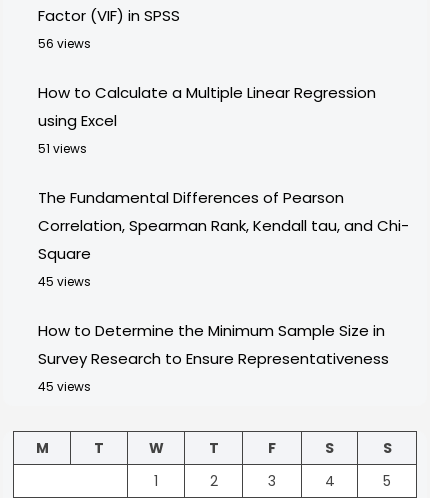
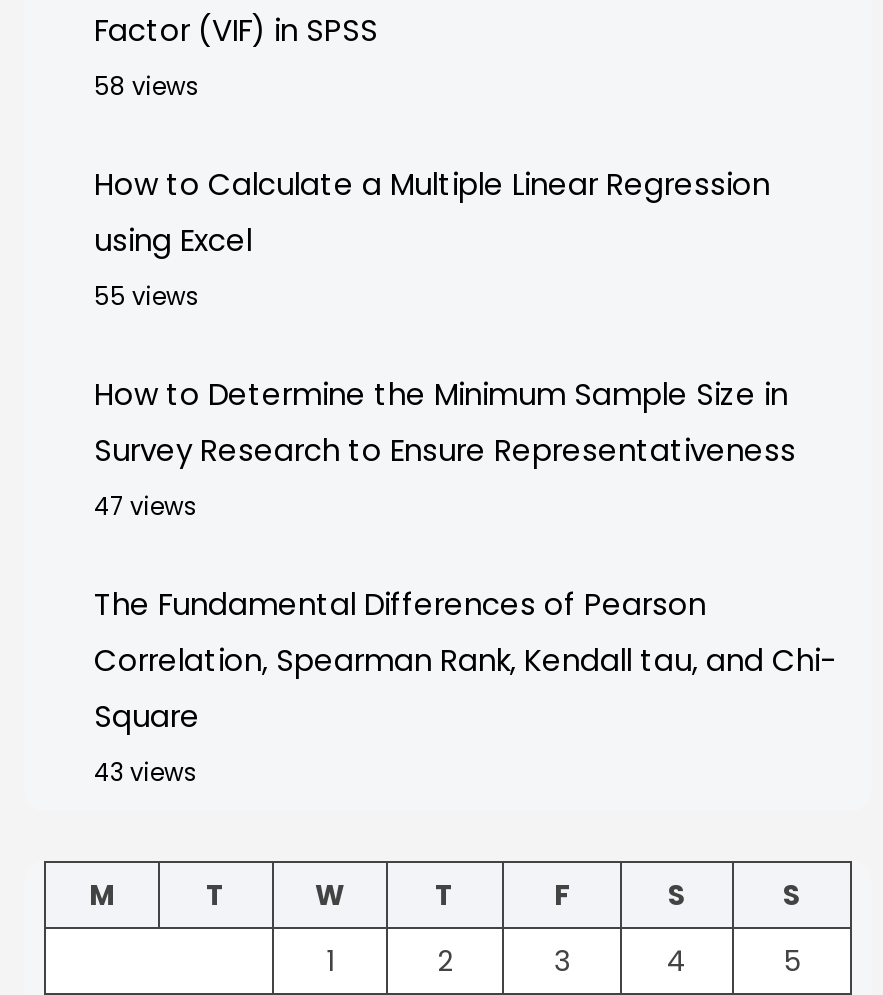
- 56 views
+ 58 views

- 51 views
+ 55 views
+ 47 views

moved down: The Fundamental Differences of Pearson | Correlation, Spearman Rank, Kendall tau, and Chi- | Square

- 45 views
- 45 views
+ 43 views

moved up: How to Determine the Minimum Sample Size in | Survey Research to Ensure Representativeness
